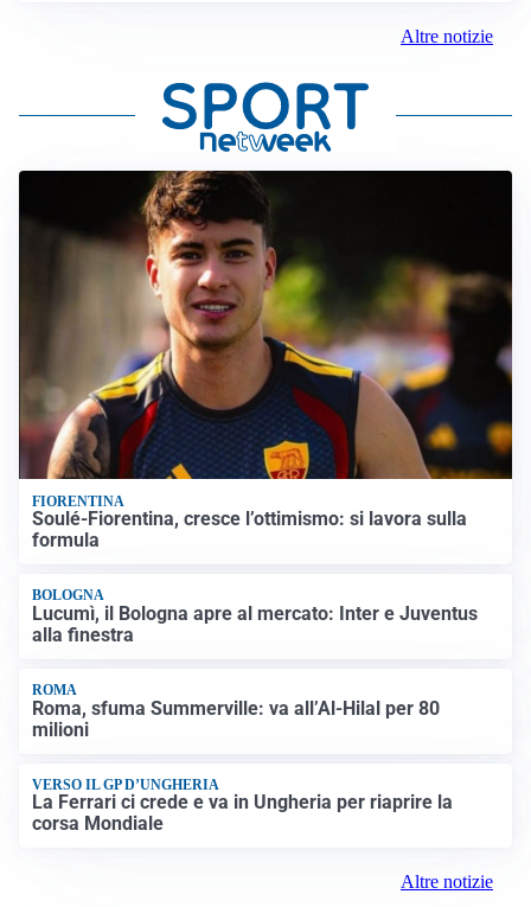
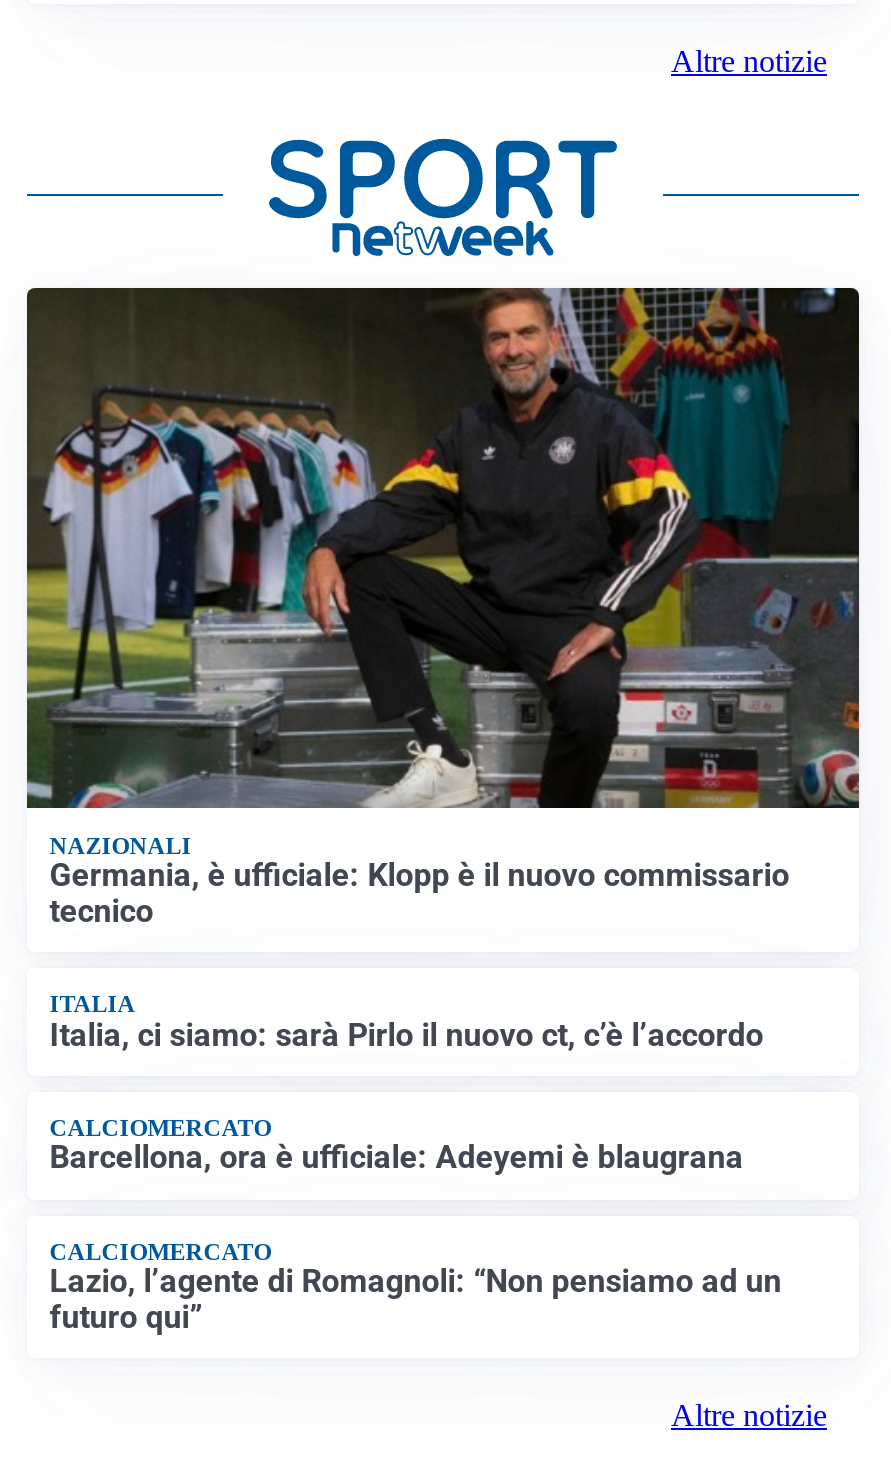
- [image]
- FIORENTINA
- Soulé-Fiorentina, cresce l’ottimismo: si lavora sulla
- formula
+ [image]
+ NAZIONALI
+ Germania, è ufficiale: Klopp è il nuovo commissario
+ tecnico

- BOLOGNA
- Lucumì, il Bologna apre al mercato: Inter e Juventus
- alla finestra
+ ITALIA
+ Italia, ci siamo: sarà Pirlo il nuovo ct, c’è l’accordo

- ROMA
- Roma, sfuma Summerville: va all’Al-Hilal per 80
- milioni
+ CALCIOMERCATO
+ Barcellona, ora è ufficiale: Adeyemi è blaugrana

- VERSO IL GP D’UNGHERIA
- La Ferrari ci crede e va in Ungheria per riaprire la
- corsa Mondiale
+ CALCIOMERCATO
+ Lazio, l’agente di Romagnoli: “Non pensiamo ad un
+ futuro qui”
